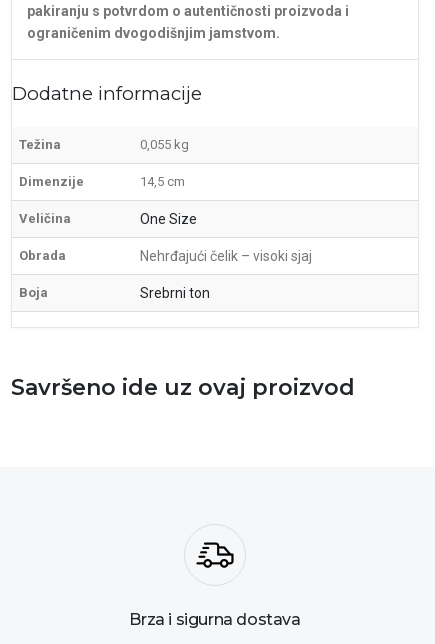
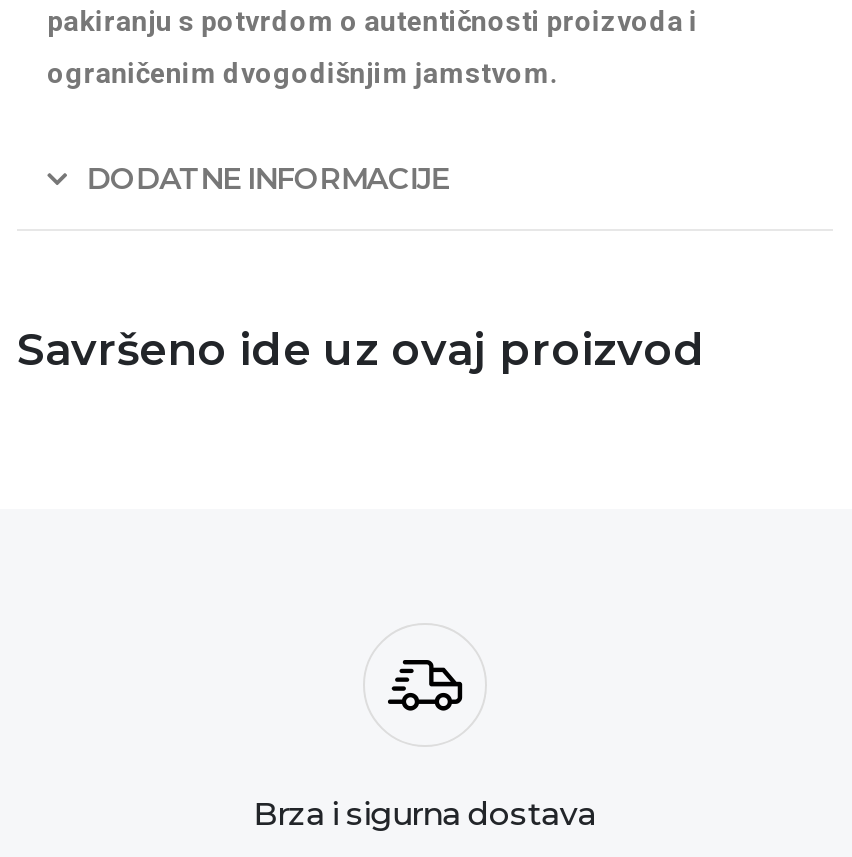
- Dodatne informacije
- Težina
- 0,055 kg
- Dimenzije
- 14,5 cm
- Veličina
- One Size
- Obrada
- Nehrđajući čelik – visoki sjaj
- Boja
- Srebrni ton
+ DODATNE INFORMACIJE
